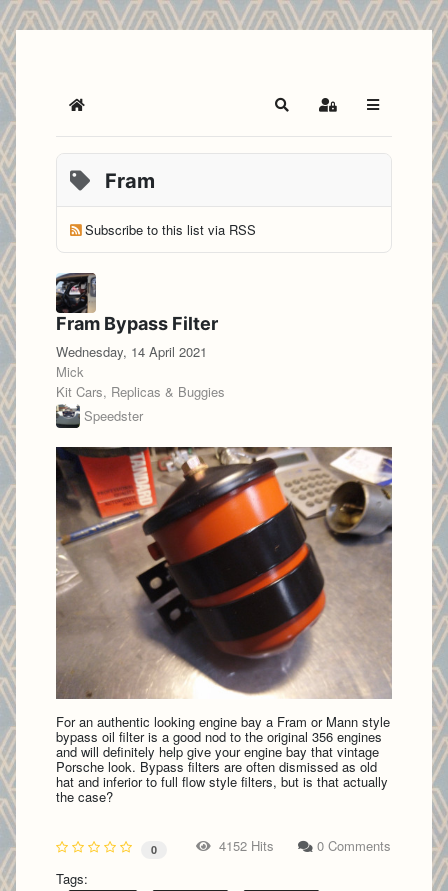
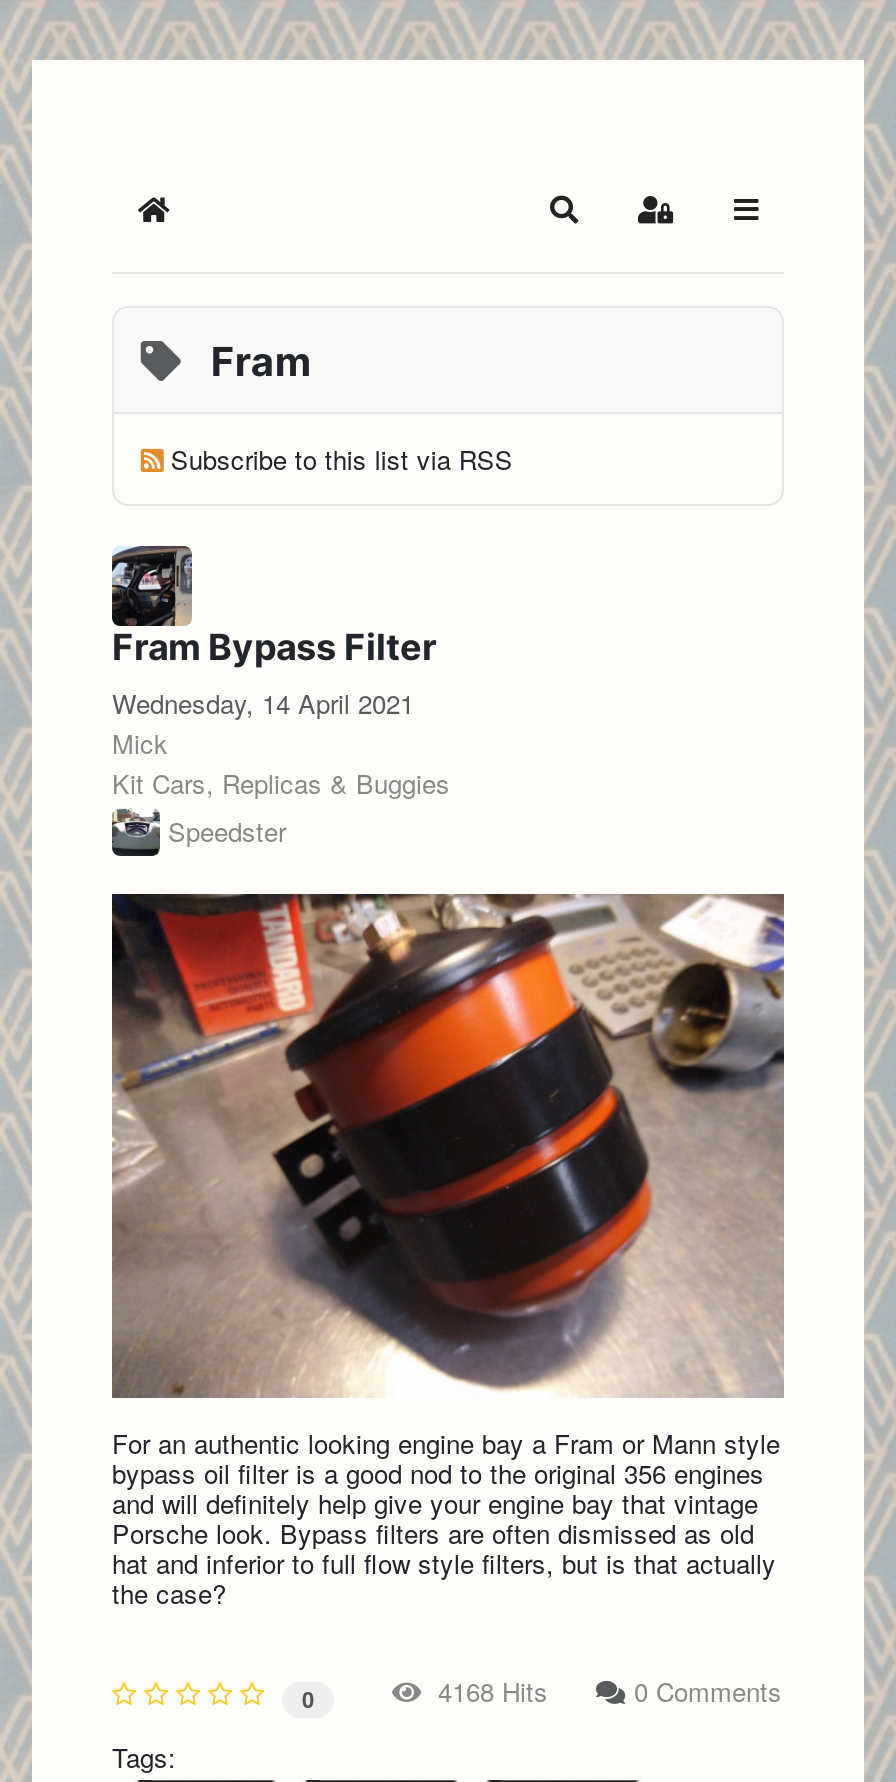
- 4152 Hits
+ 4168 Hits
